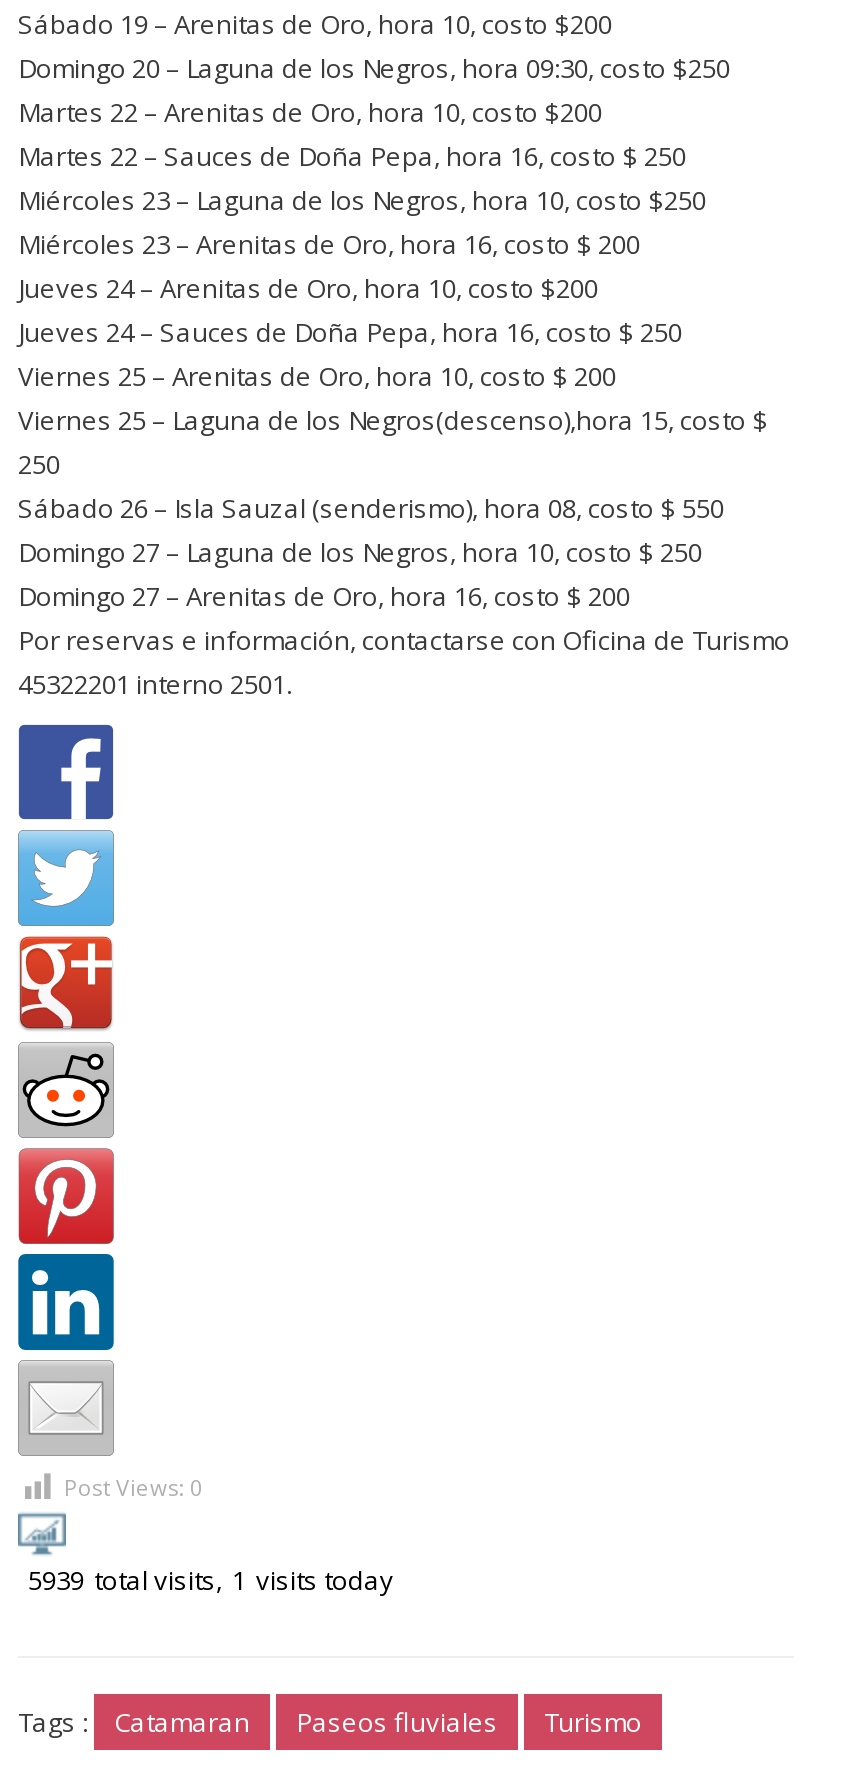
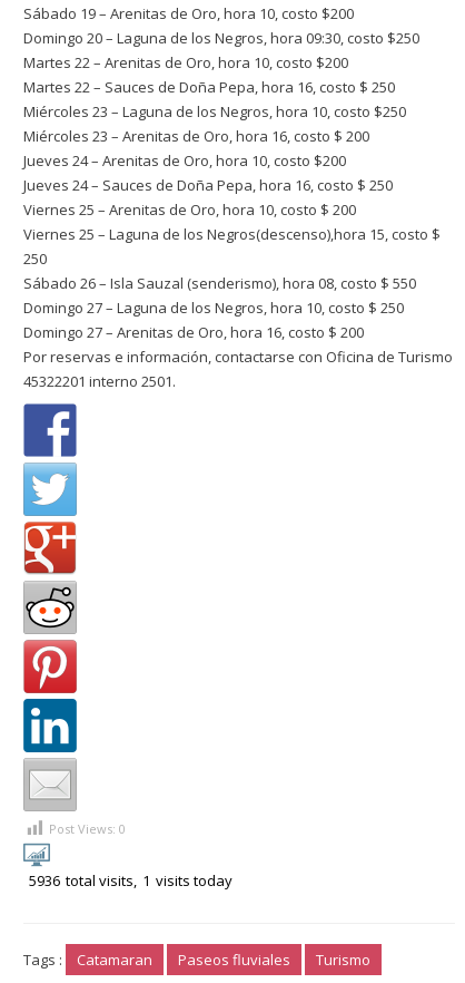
- 5939 total visits, 1 visits today
+ 5936 total visits, 1 visits today
